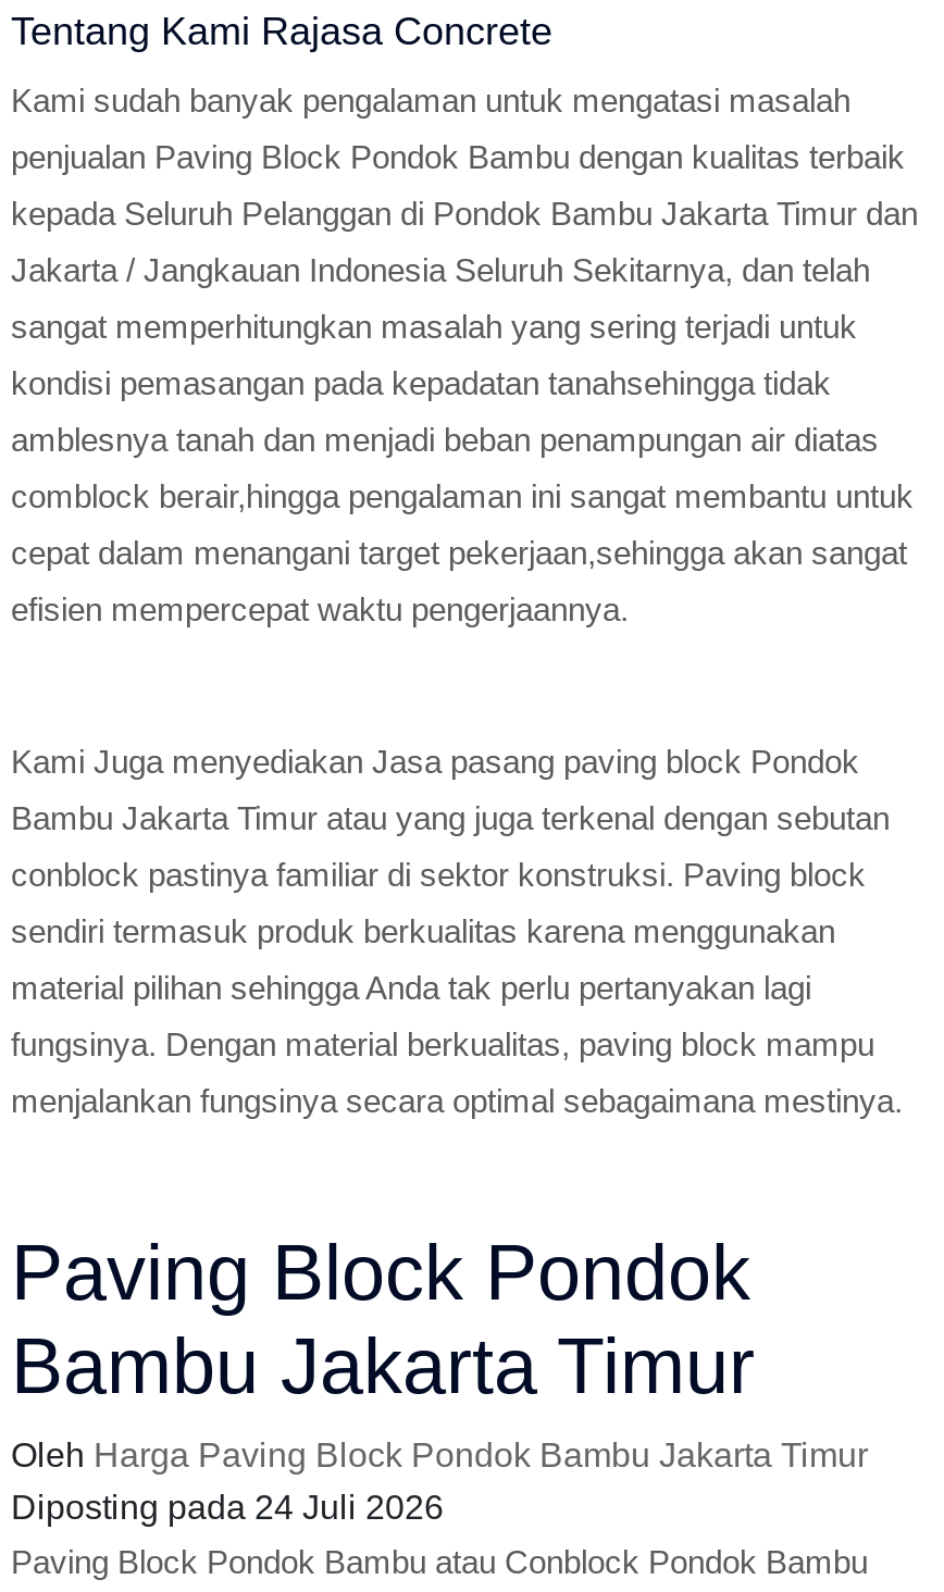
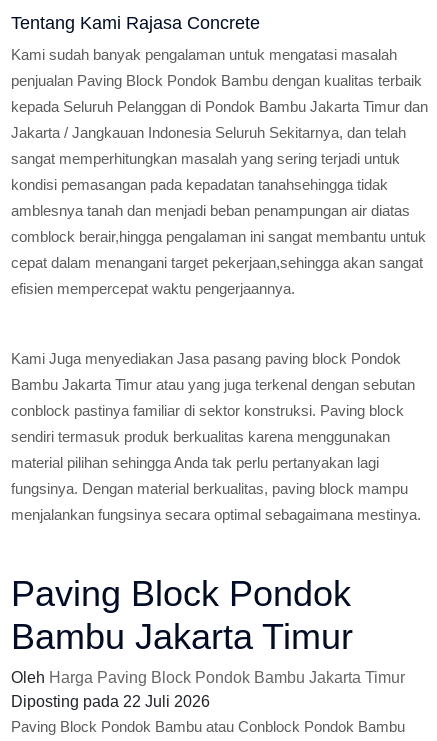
- Diposting pada 24 Juli 2026
+ Diposting pada 22 Juli 2026
